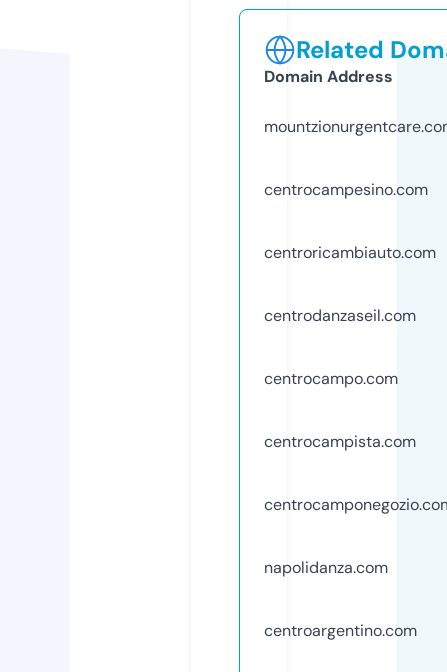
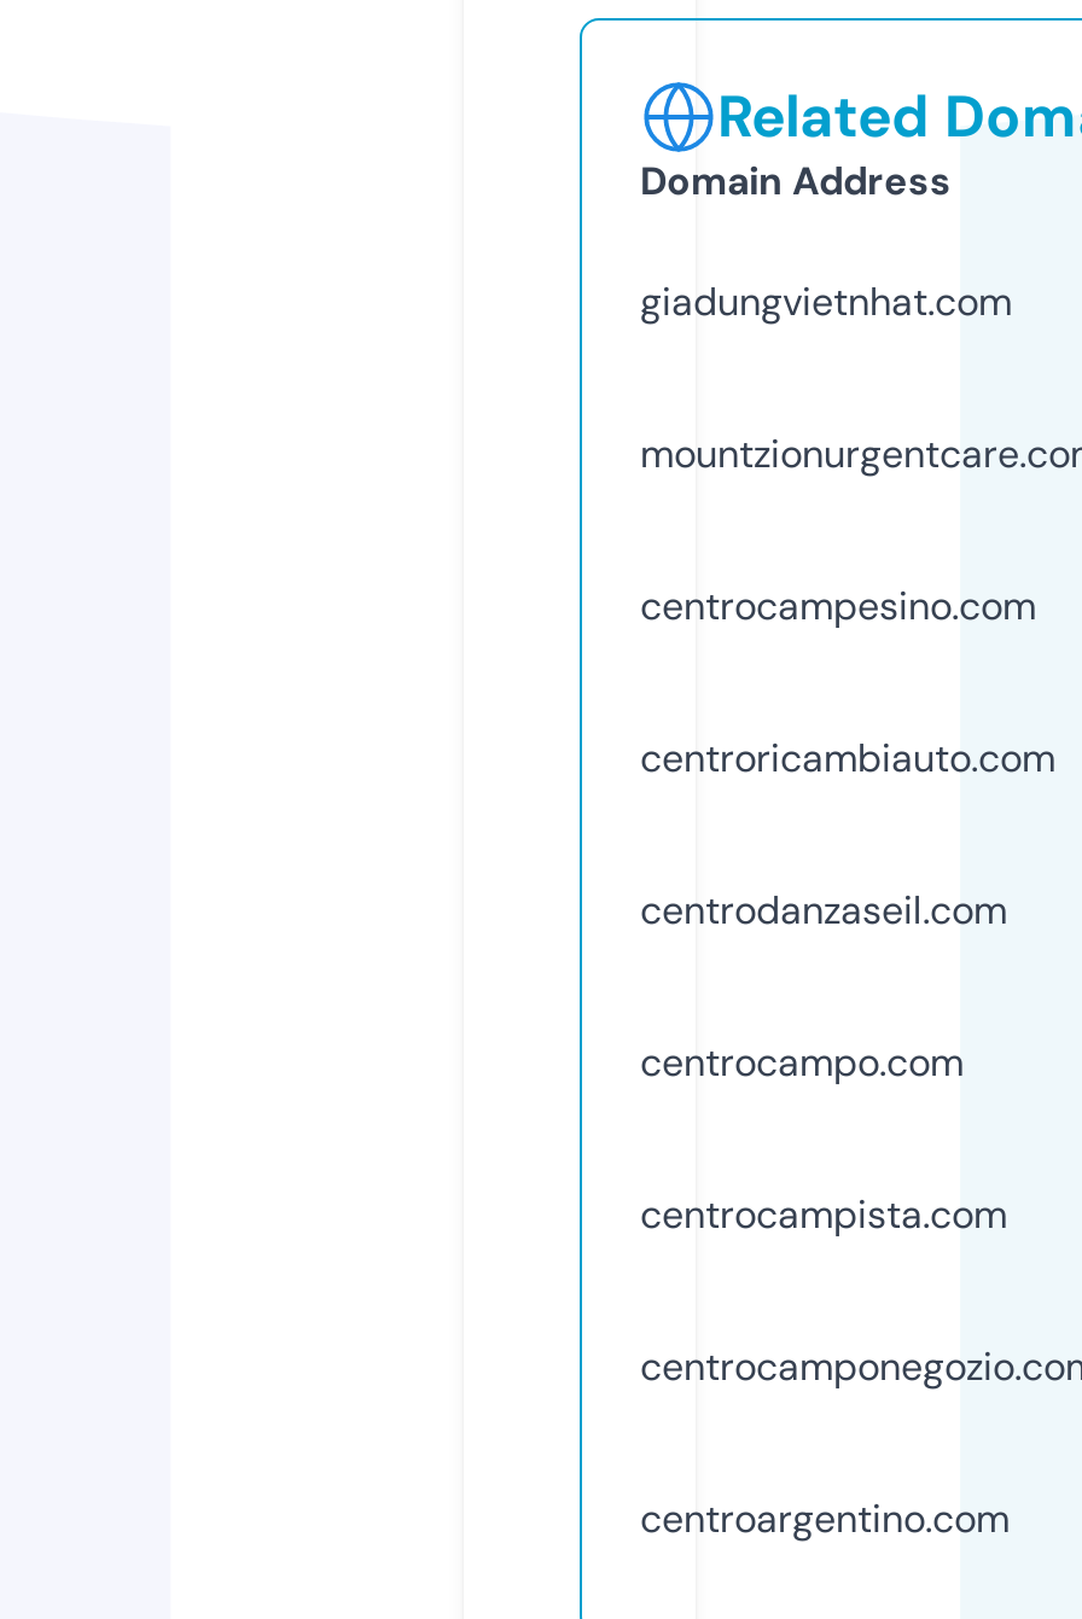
+ giadungvietnhat.com

moved down: centrocampesino.com | centroricambiauto.com | centrodanzaseil.com | centrocampo.com | centrocampista.com

- napolidanza.com
